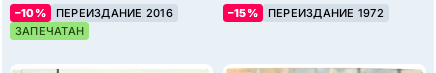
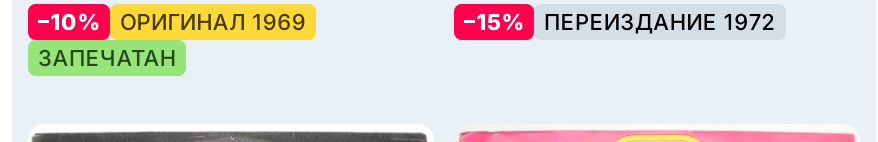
- –10% ПЕРЕИЗДАНИЕ 2016
+ –10% ОРИГИНАЛ 1969
